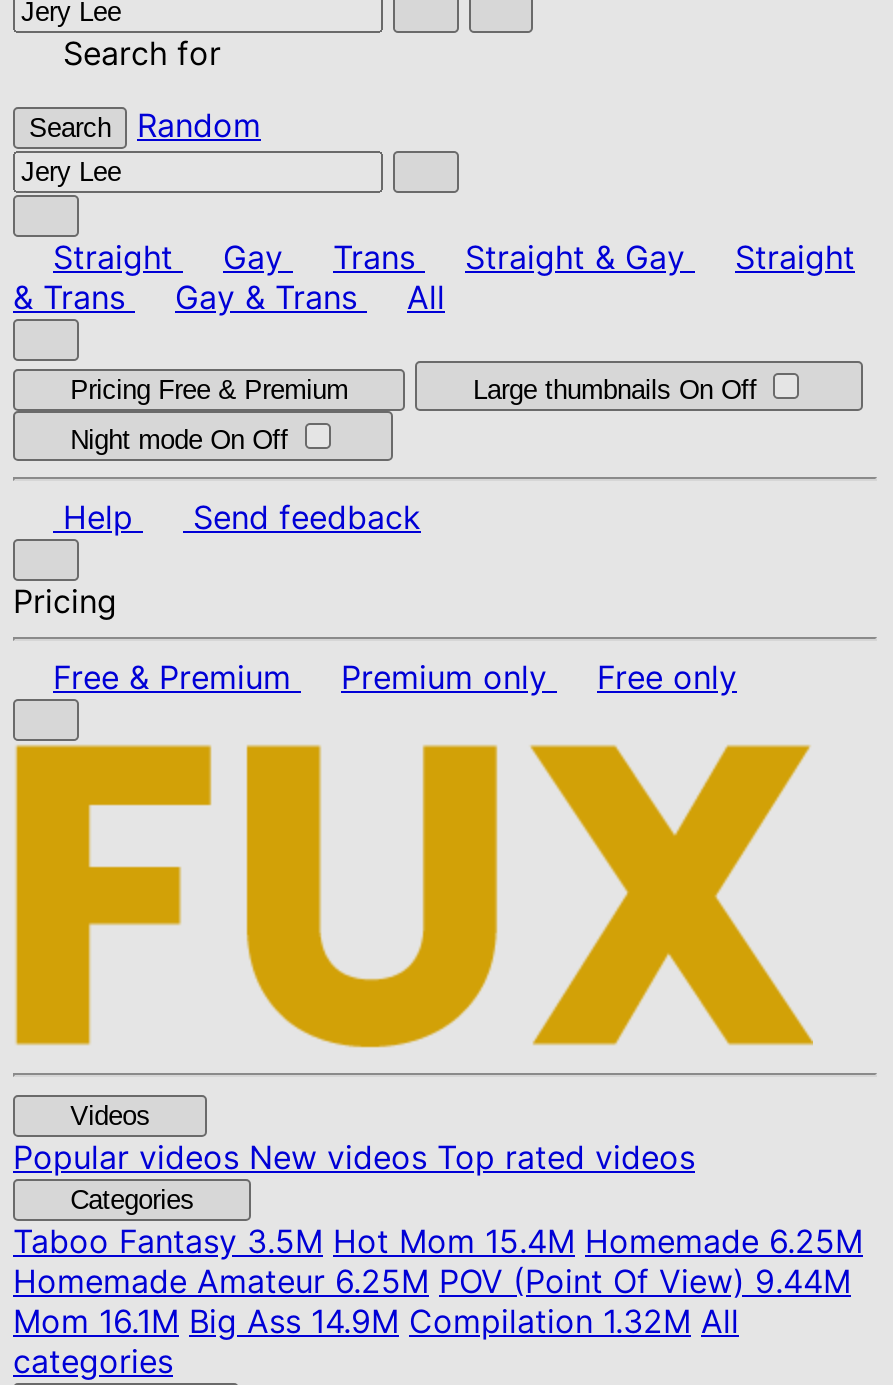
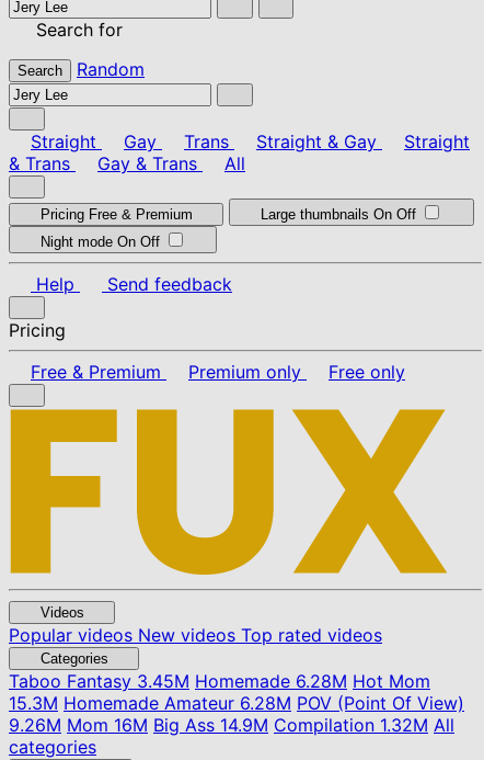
- Taboo Fantasy3.5M Hot Mom 15.4M Homemade 6.25M
- Homemade Amateur 6.25M POV (Point Of View) 9.44M
- Mom 16.1M Big Ass 14.9M Compilation 1.32M All
+ Taboo Fantasy3.45M Homemade 6.28M Hot Mom
+ 15.3M Homemade Amateur 6.28M POV (Point Of View)
+ 9.26M Mom 16M Big Ass 14.9M Compilation 1.32M All
